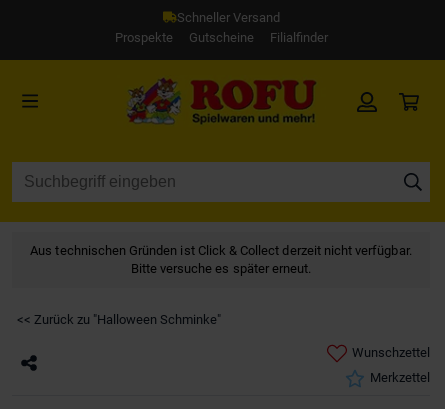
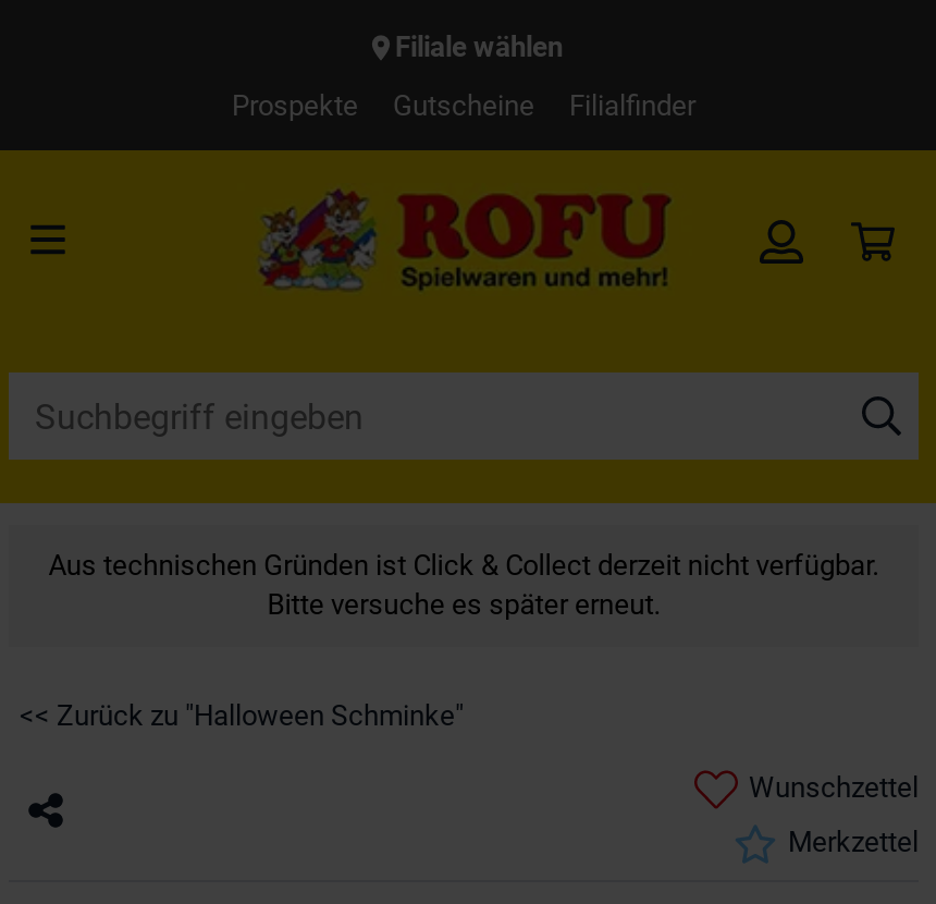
- Schneller Versand
+ Filiale wählen
